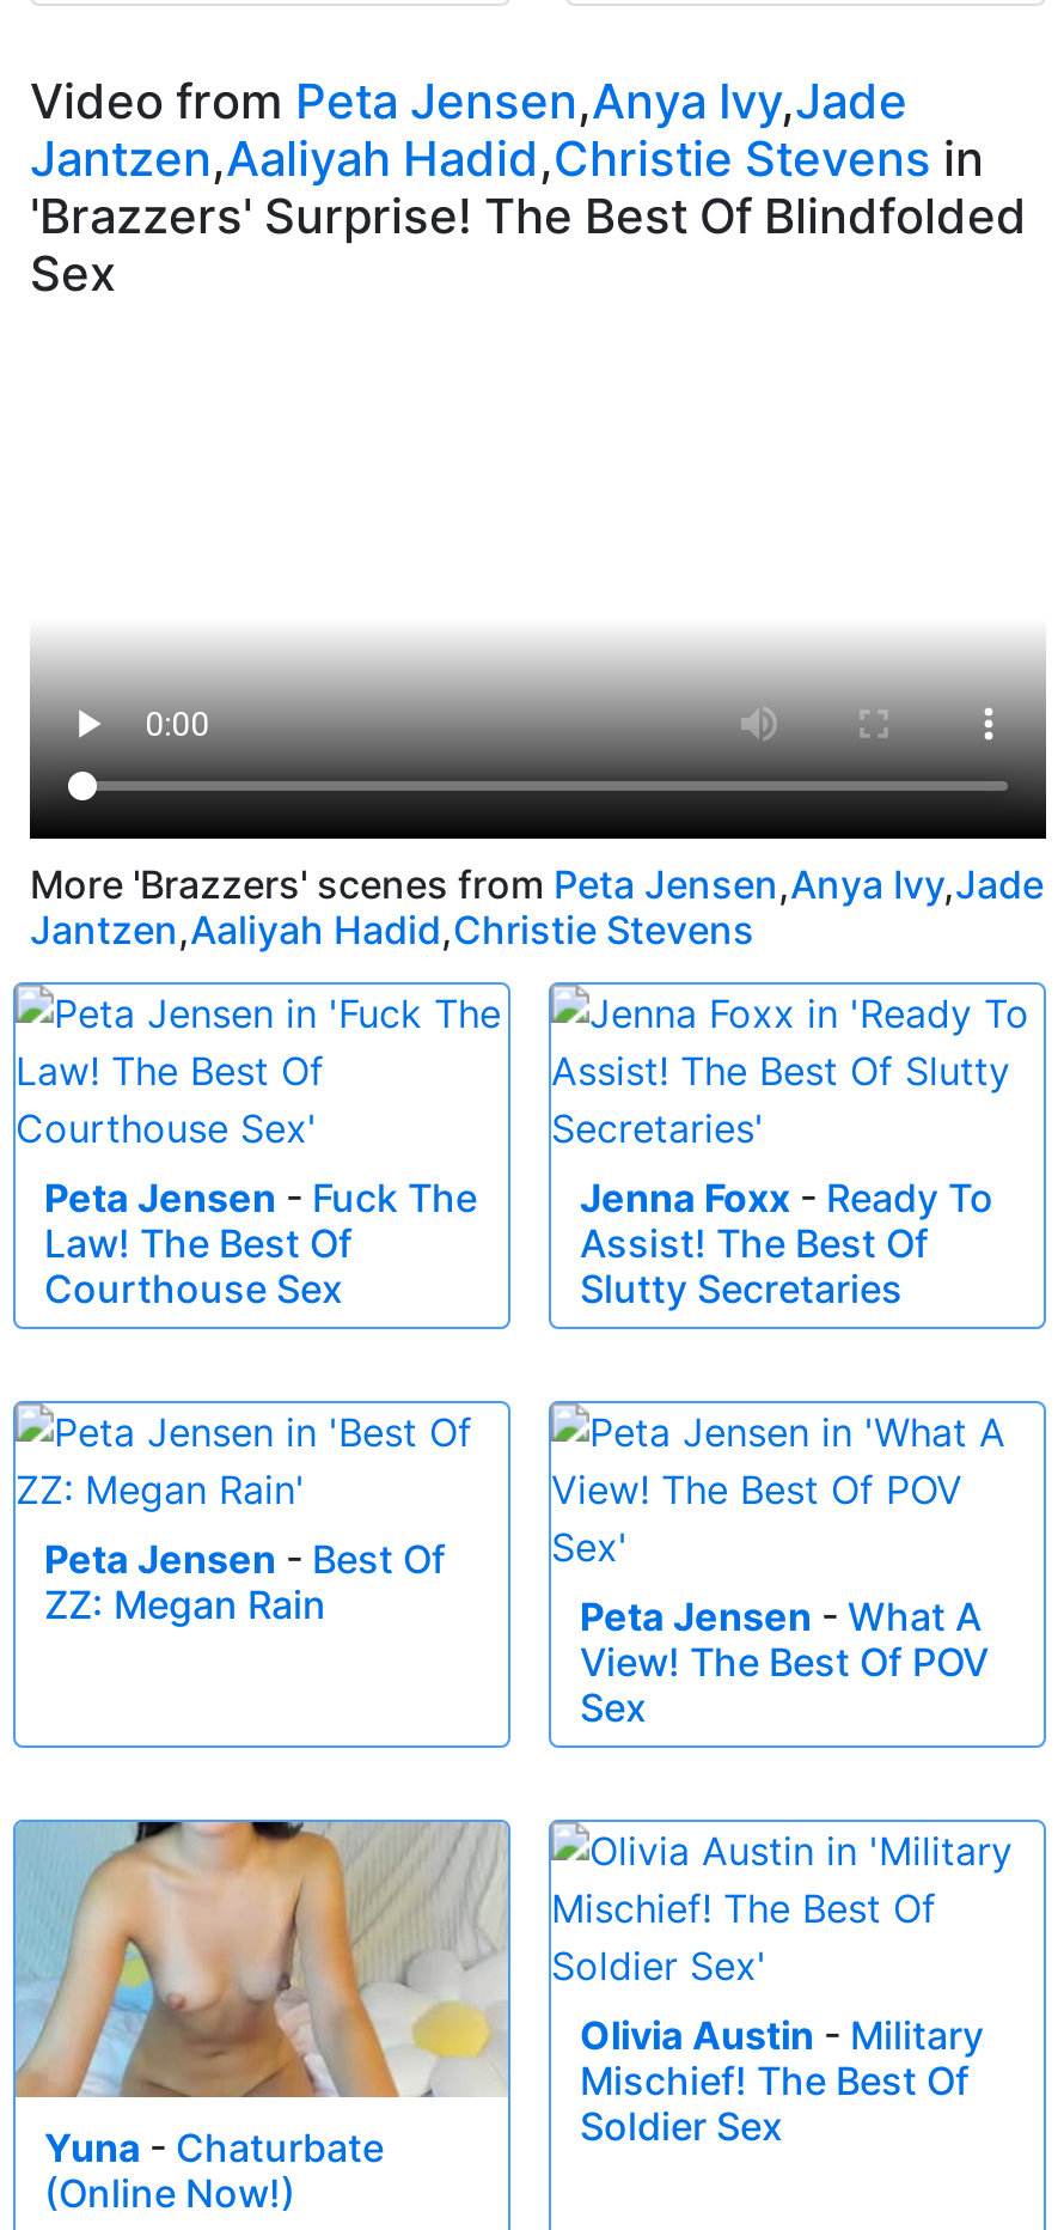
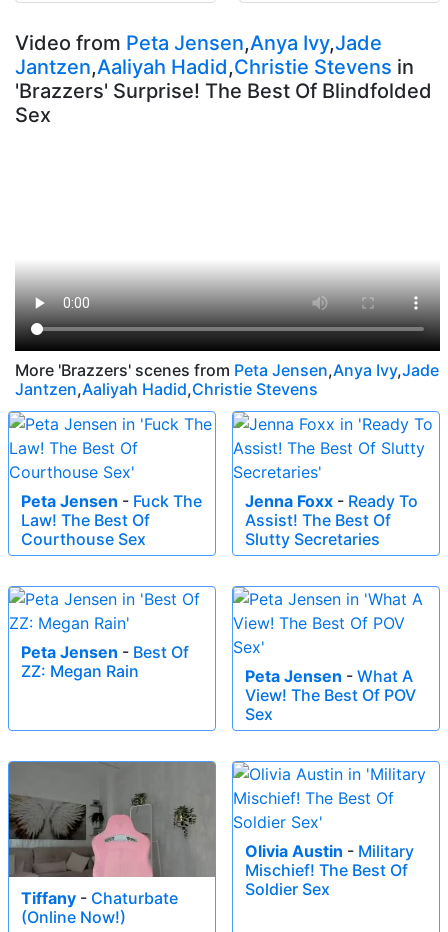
- [image]
- Yuna - Chaturbate
+ [image]
+ Tiffany - Chaturbate
